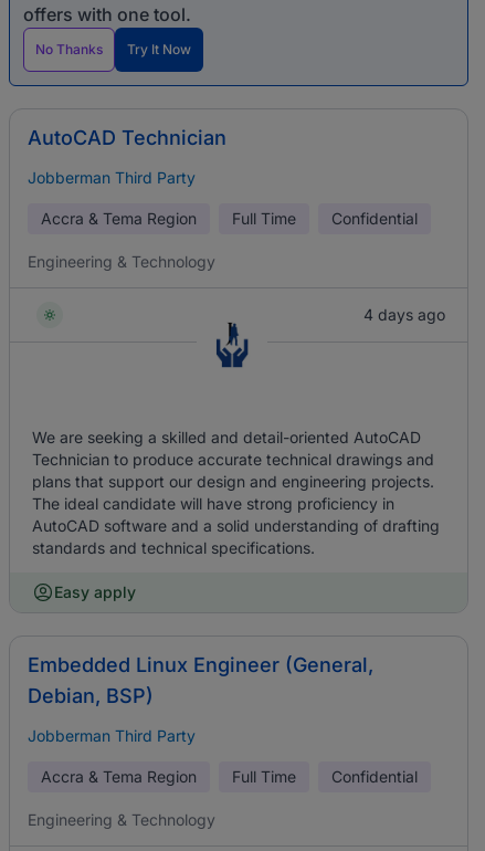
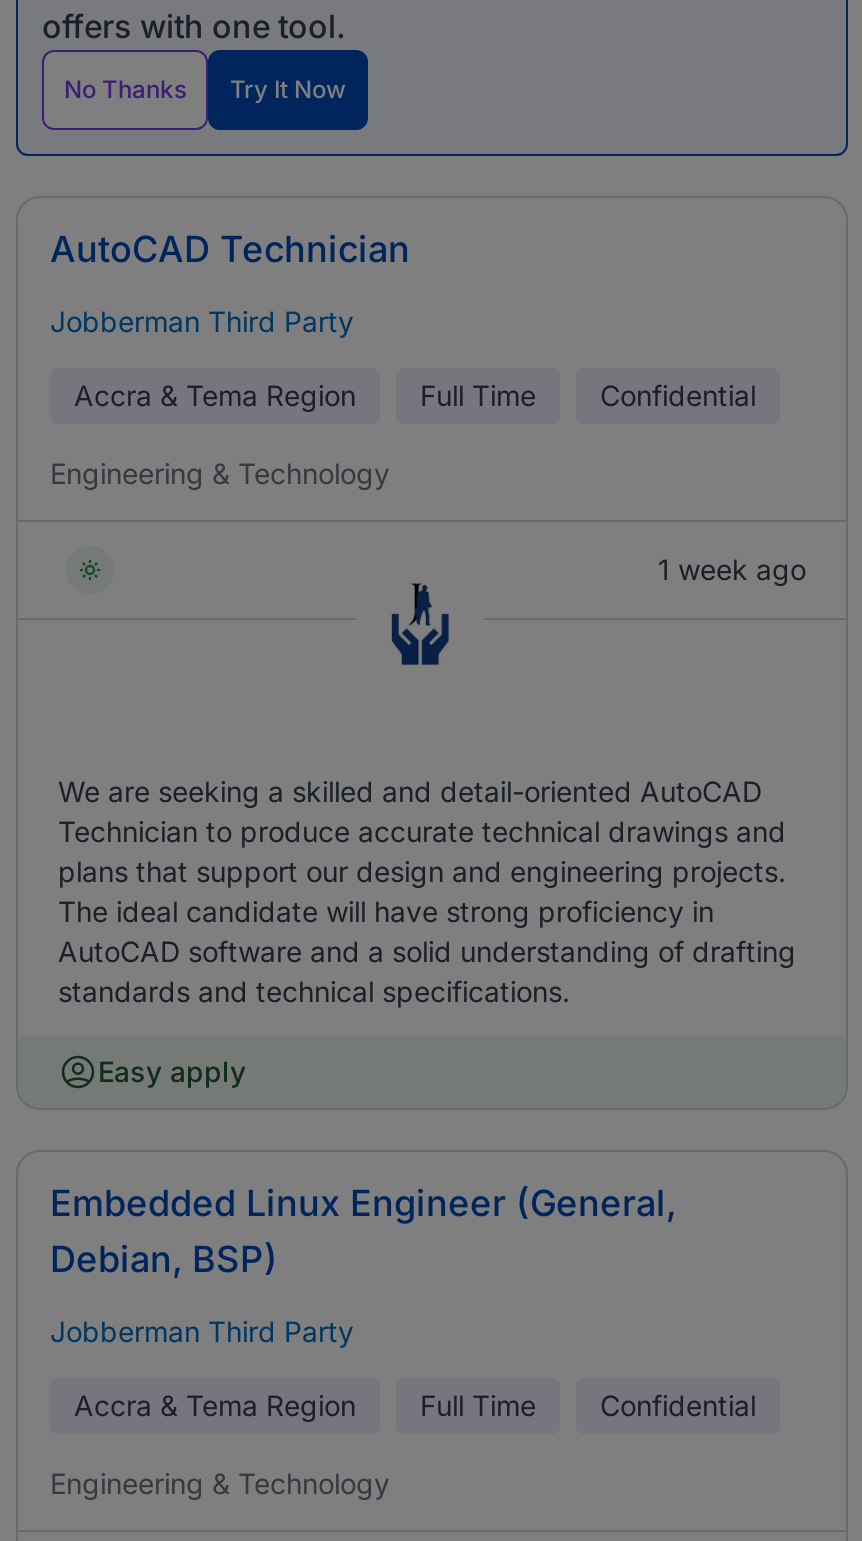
- 4 days ago
+ 1 week ago
